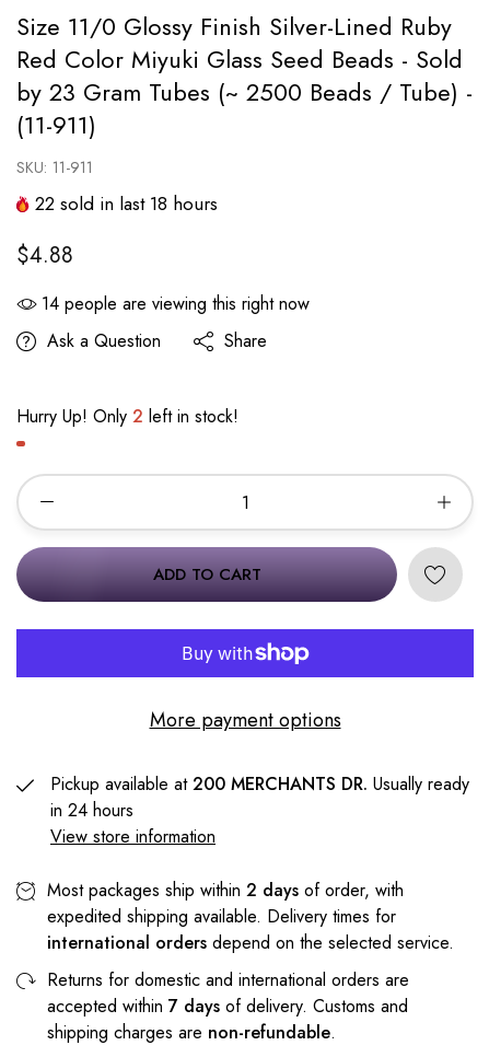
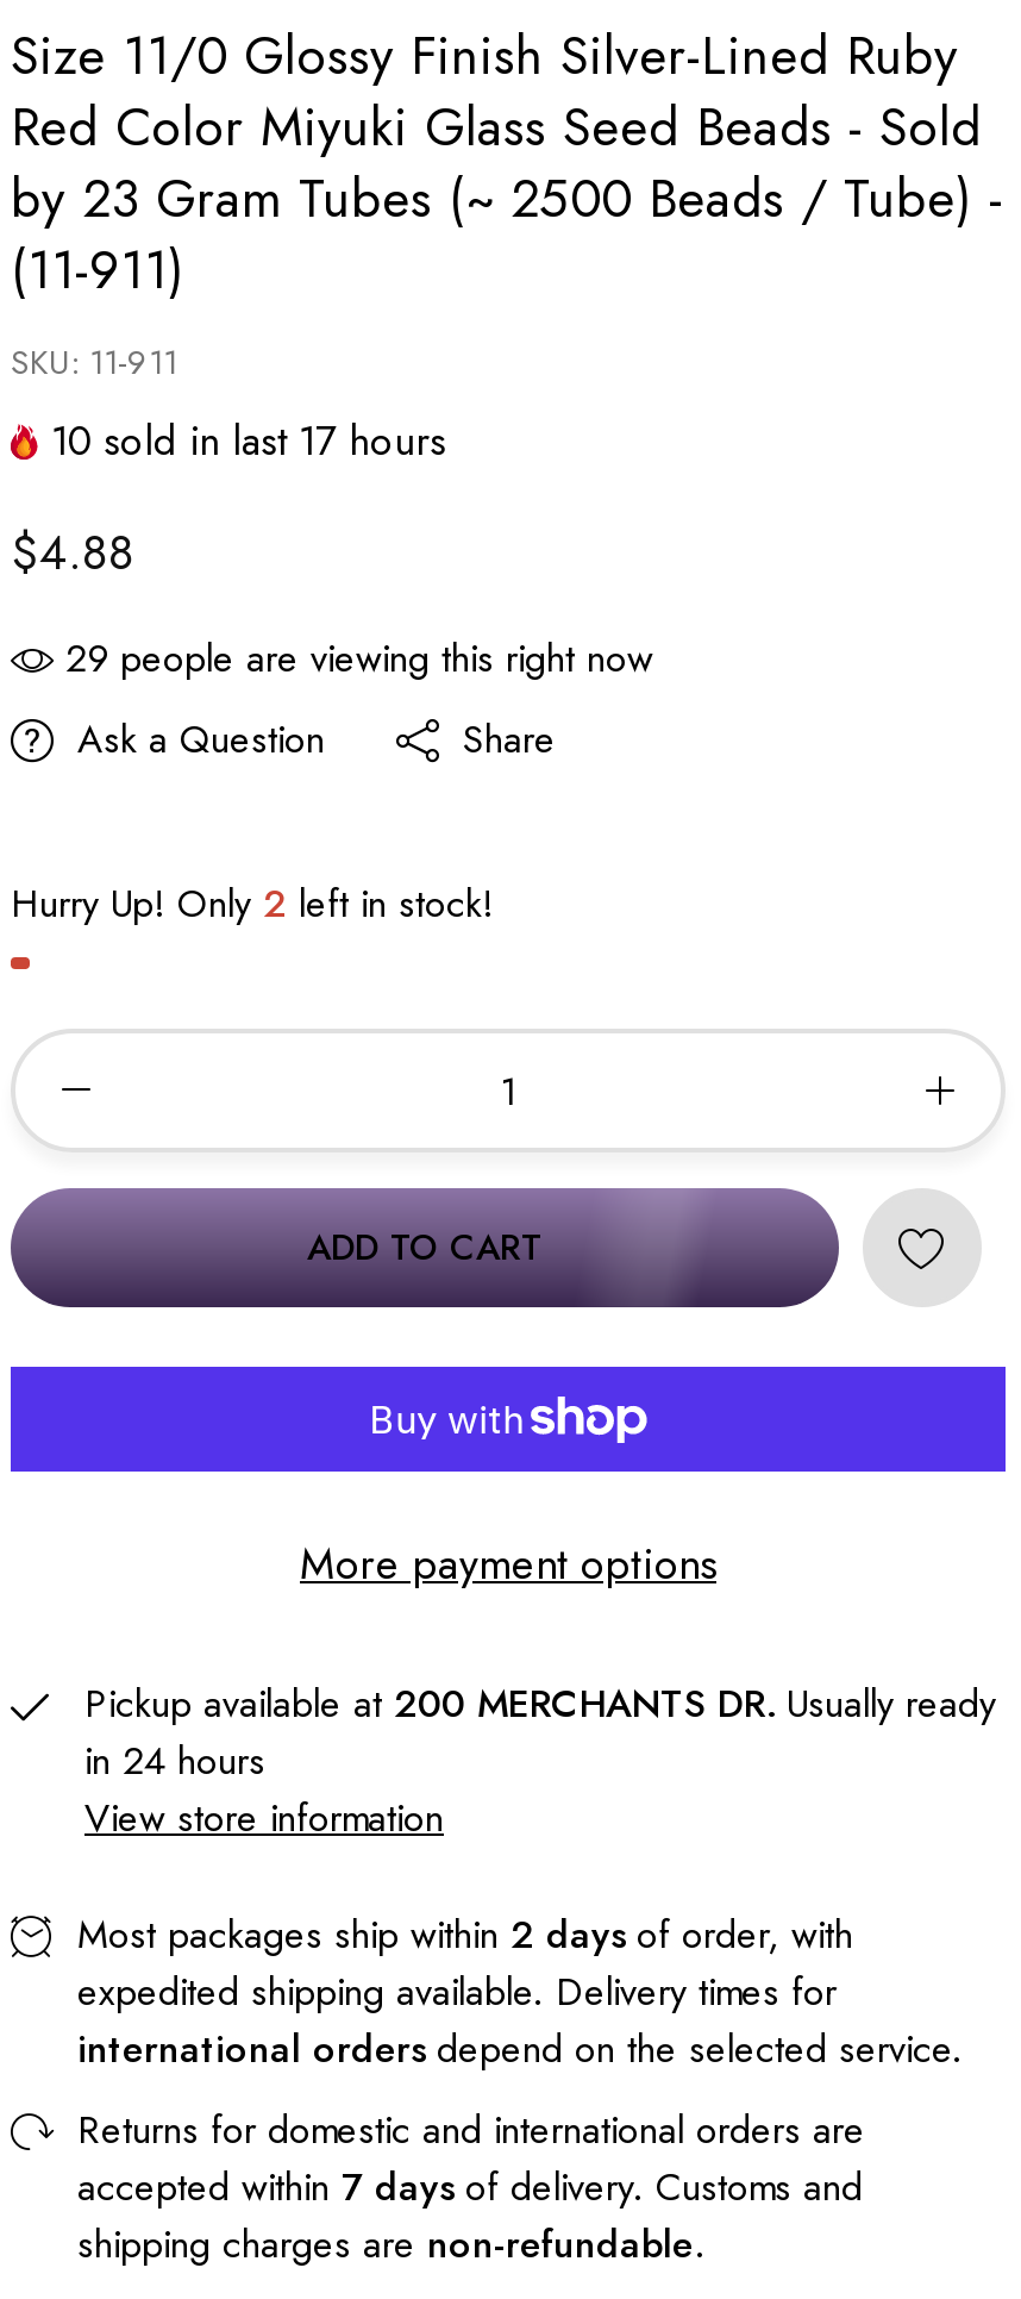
- 22 sold in last 18 hours
+ 10 sold in last 17 hours

- 14 people are viewing this right now
+ 29 people are viewing this right now
